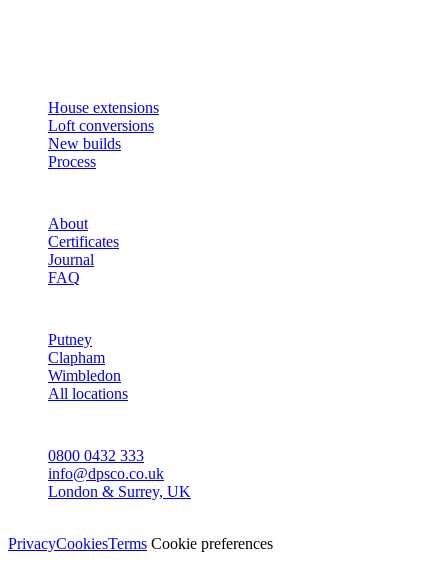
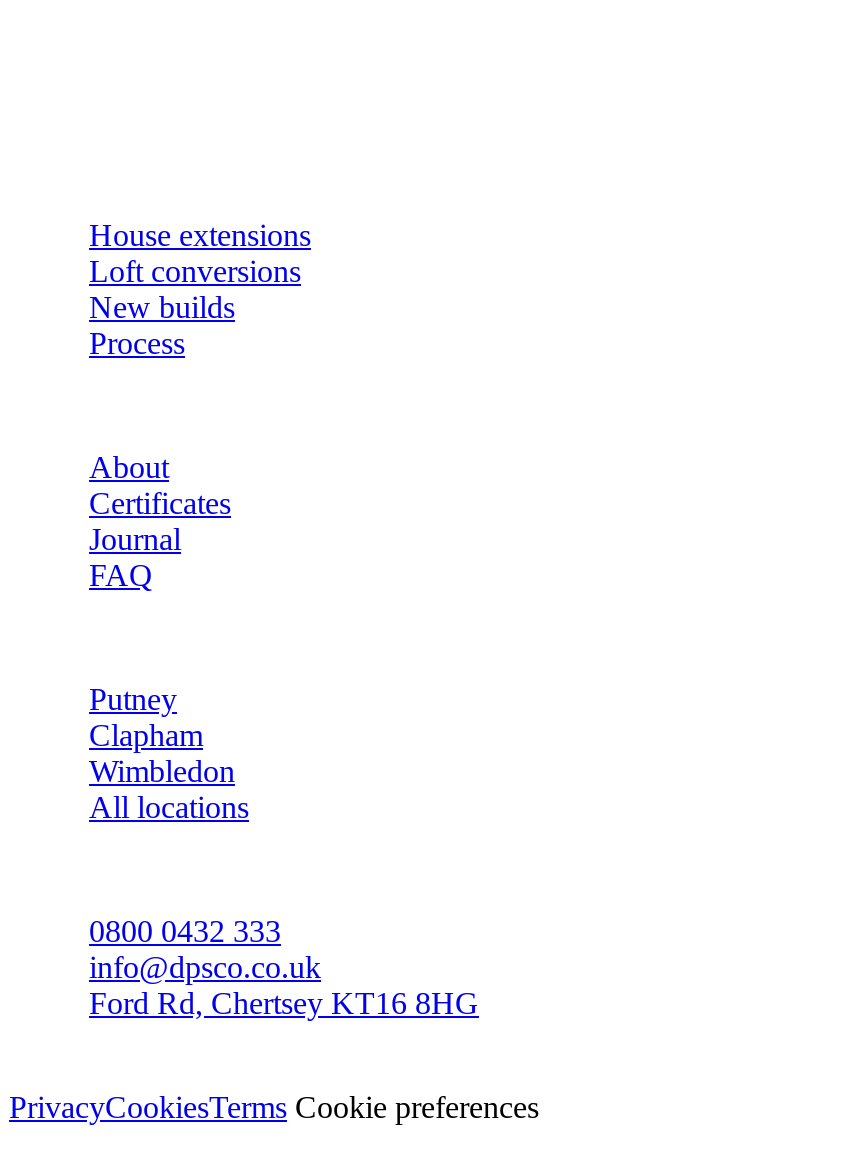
- London & Surrey, UK
+ Ford Rd, Chertsey KT16 8HG
